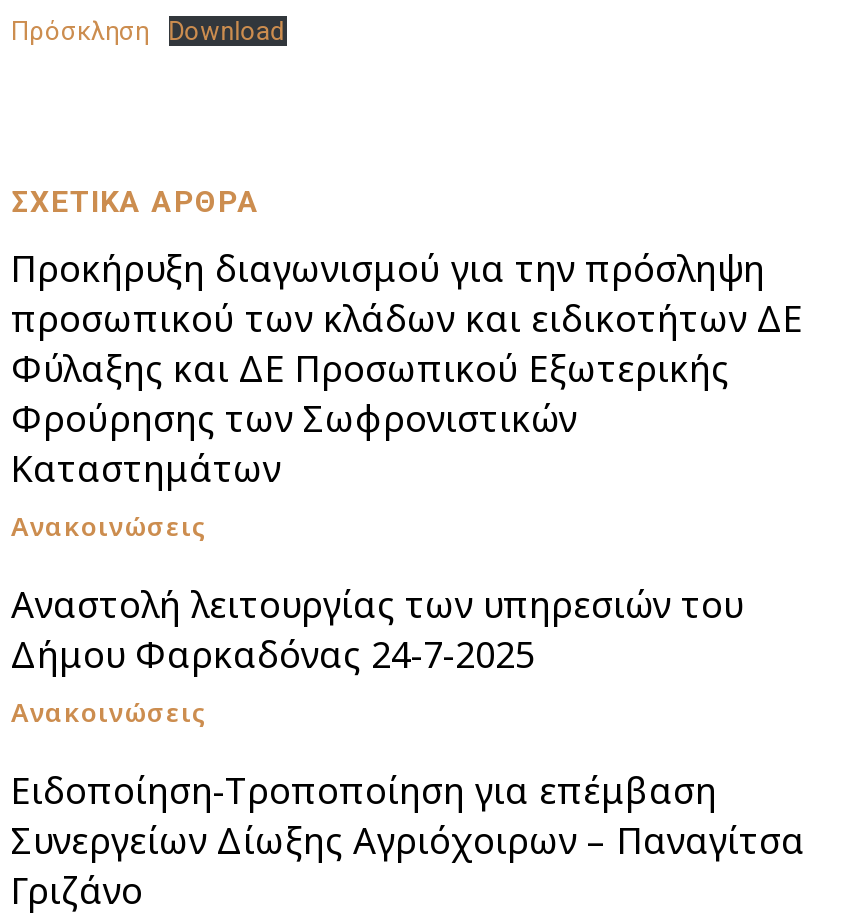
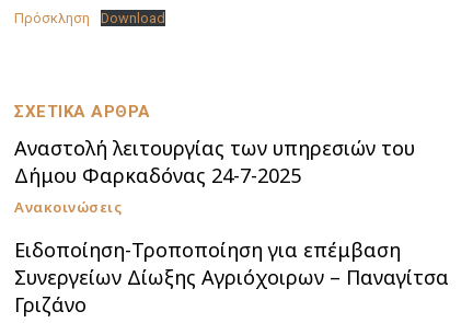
- Προκήρυξη διαγωνισμού για την πρόσληψη
- προσωπικού των κλάδων και ειδικοτήτων ΔΕ
- Φύλαξης και ΔΕ Προσωπικού Εξωτερικής
- Φρούρησης των Σωφρονιστικών
- Καταστημάτων
- Ανακοινώσεις
